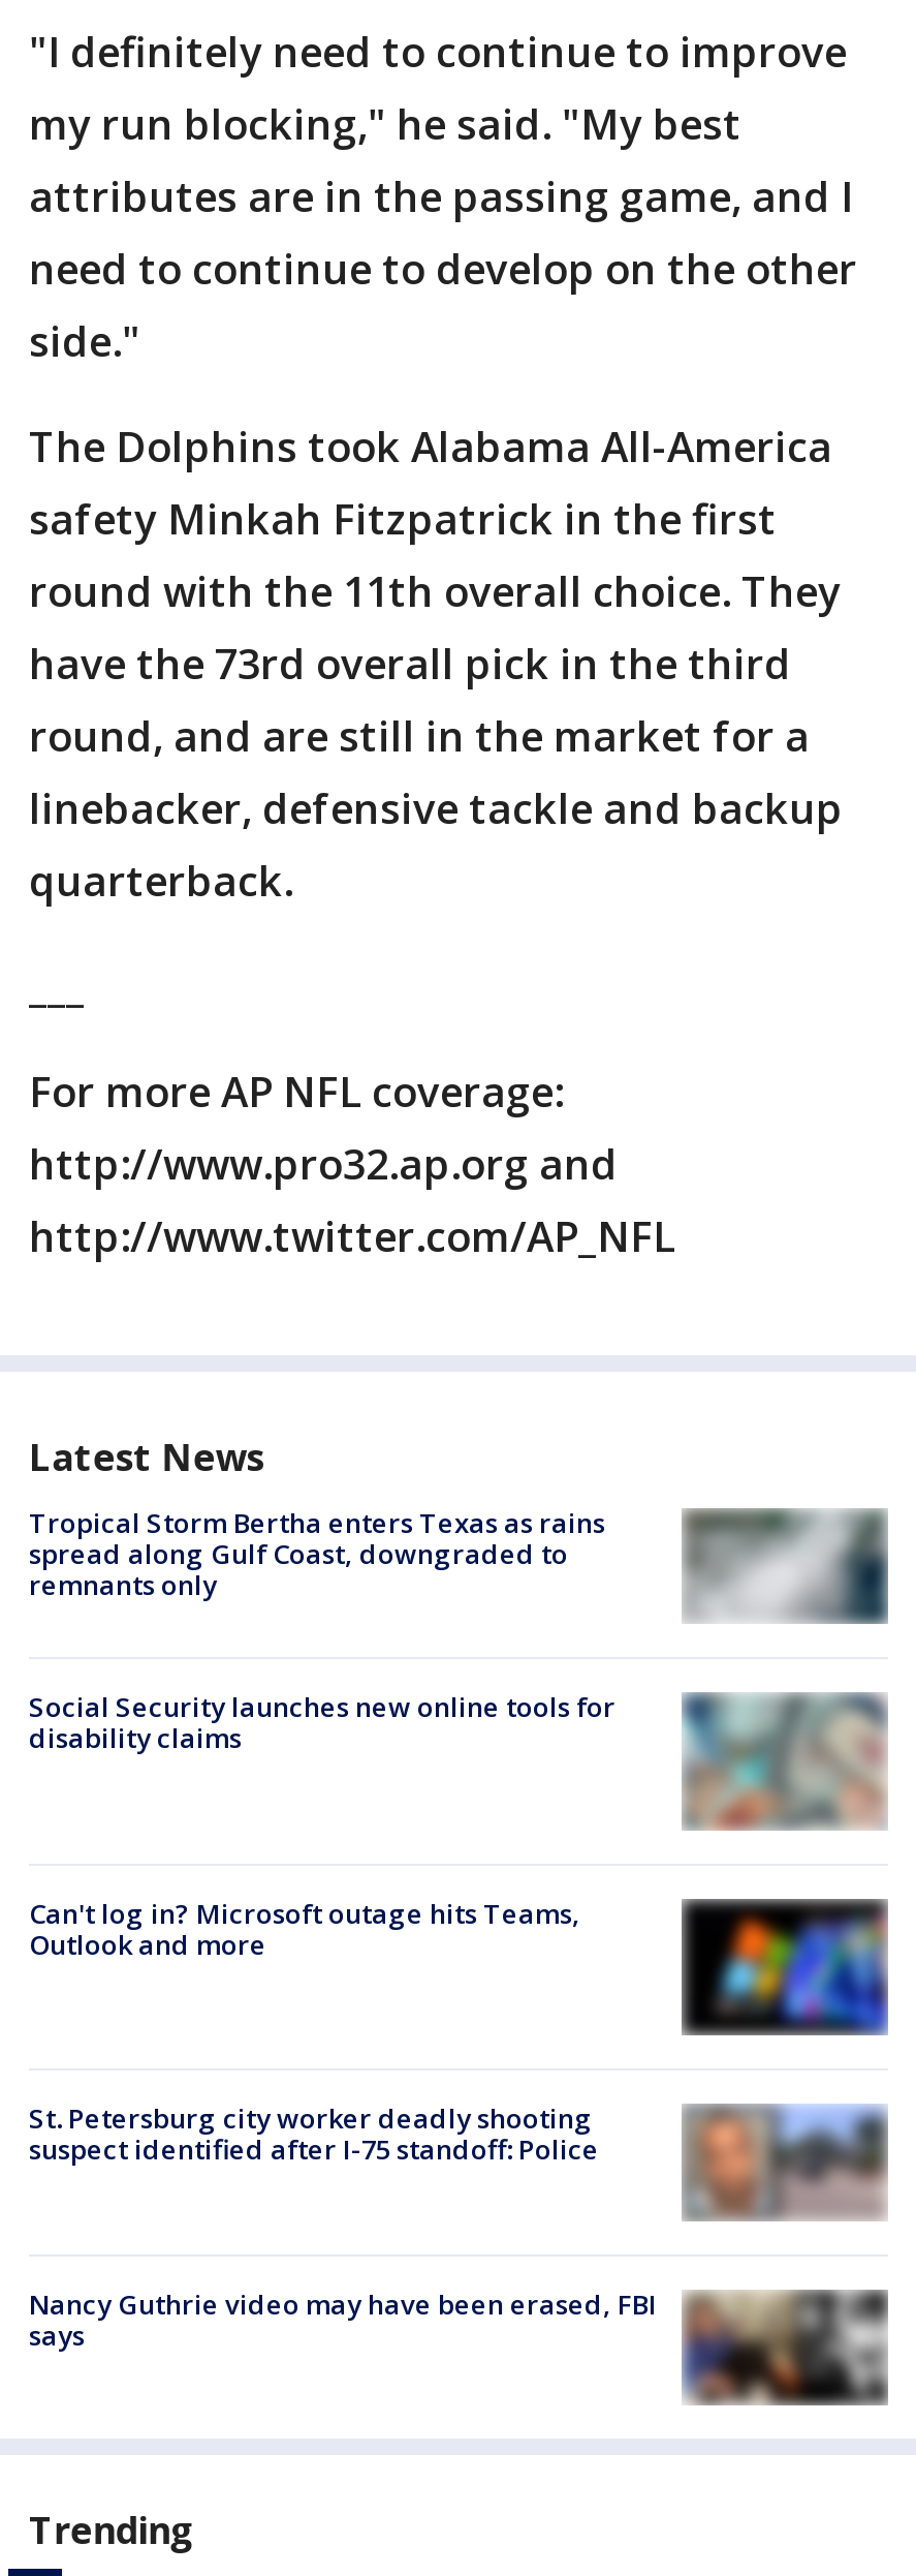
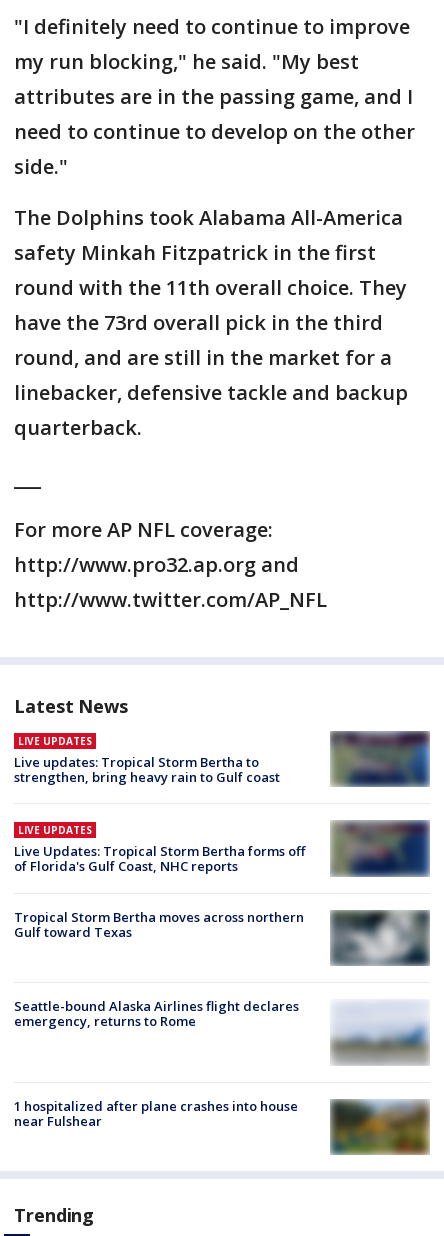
- Tropical Storm Bertha enters Texas as rains
- spread along Gulf Coast, downgraded to
- remnants only
+ LIVE UPDATES
+ Live updates: Tropical Storm Bertha to
+ strengthen, bring heavy rain to Gulf coast

- [image]
+ [image]

- [image]
- Social Security launches new online tools for
- disability claims
+ [image]
+ LIVE UPDATES
+ Live Updates: Tropical Storm Bertha forms off
+ of Florida's Gulf Coast, NHC reports

- Can't log in? Microsoft outage hits Teams,
- Outlook and more
+ Tropical Storm Bertha moves across northern
+ Gulf toward Texas

- [image]
+ [image]

- [image]
- St. Petersburg city worker deadly shooting
- suspect identified after I-75 standoff: Police
+ [image]
+ Seattle-bound Alaska Airlines flight declares
+ emergency, returns to Rome

- [image]
- Nancy Guthrie video may have been erased, FBI
- says
+ [image]
+ 1 hospitalized after plane crashes into house
+ near Fulshear
